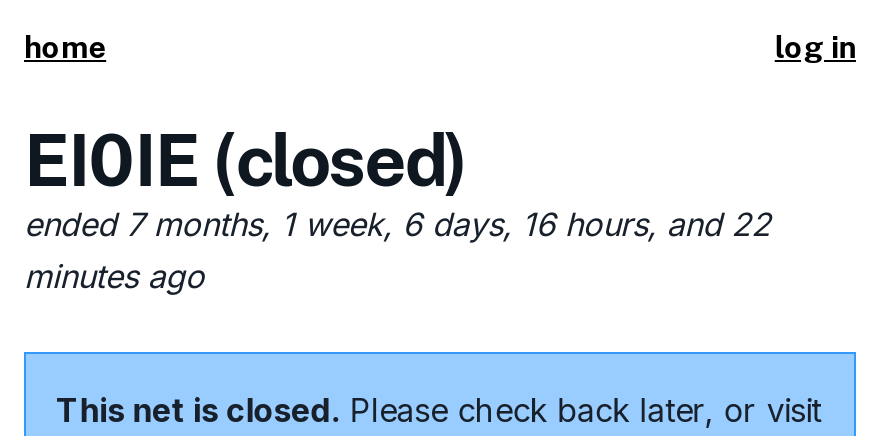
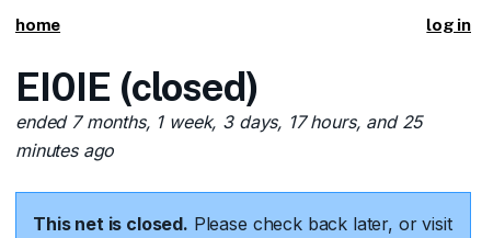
- ended 7 months, 1 week, 6 days, 16 hours, and 22
+ ended 7 months, 1 week, 3 days, 17 hours, and 25
